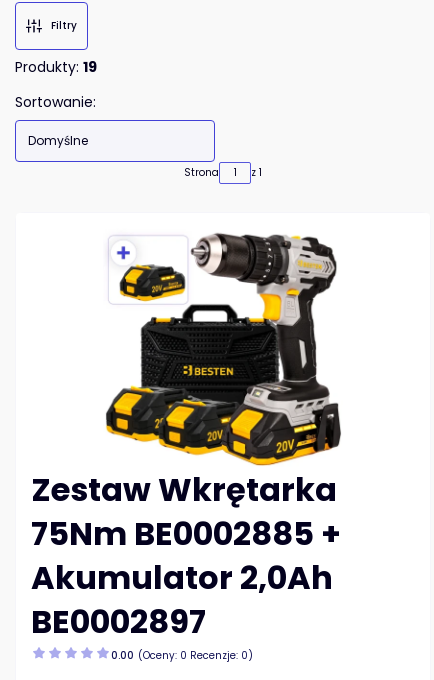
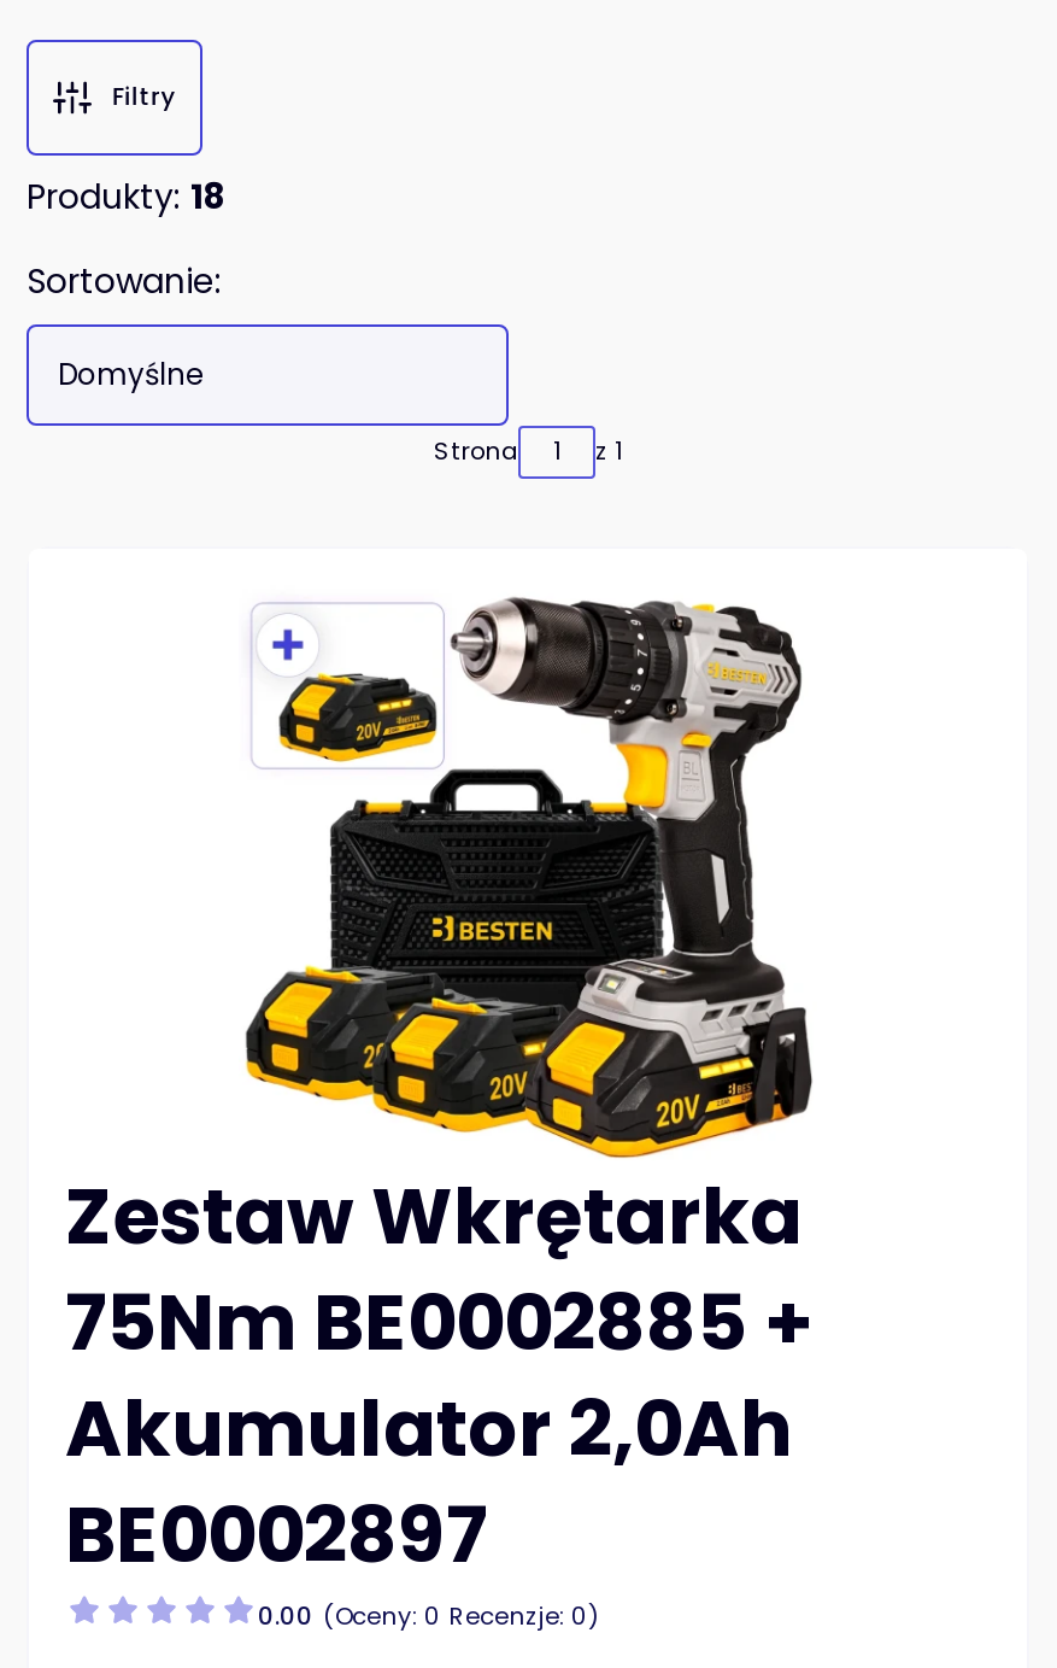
- Produkty: 19
+ Produkty: 18
